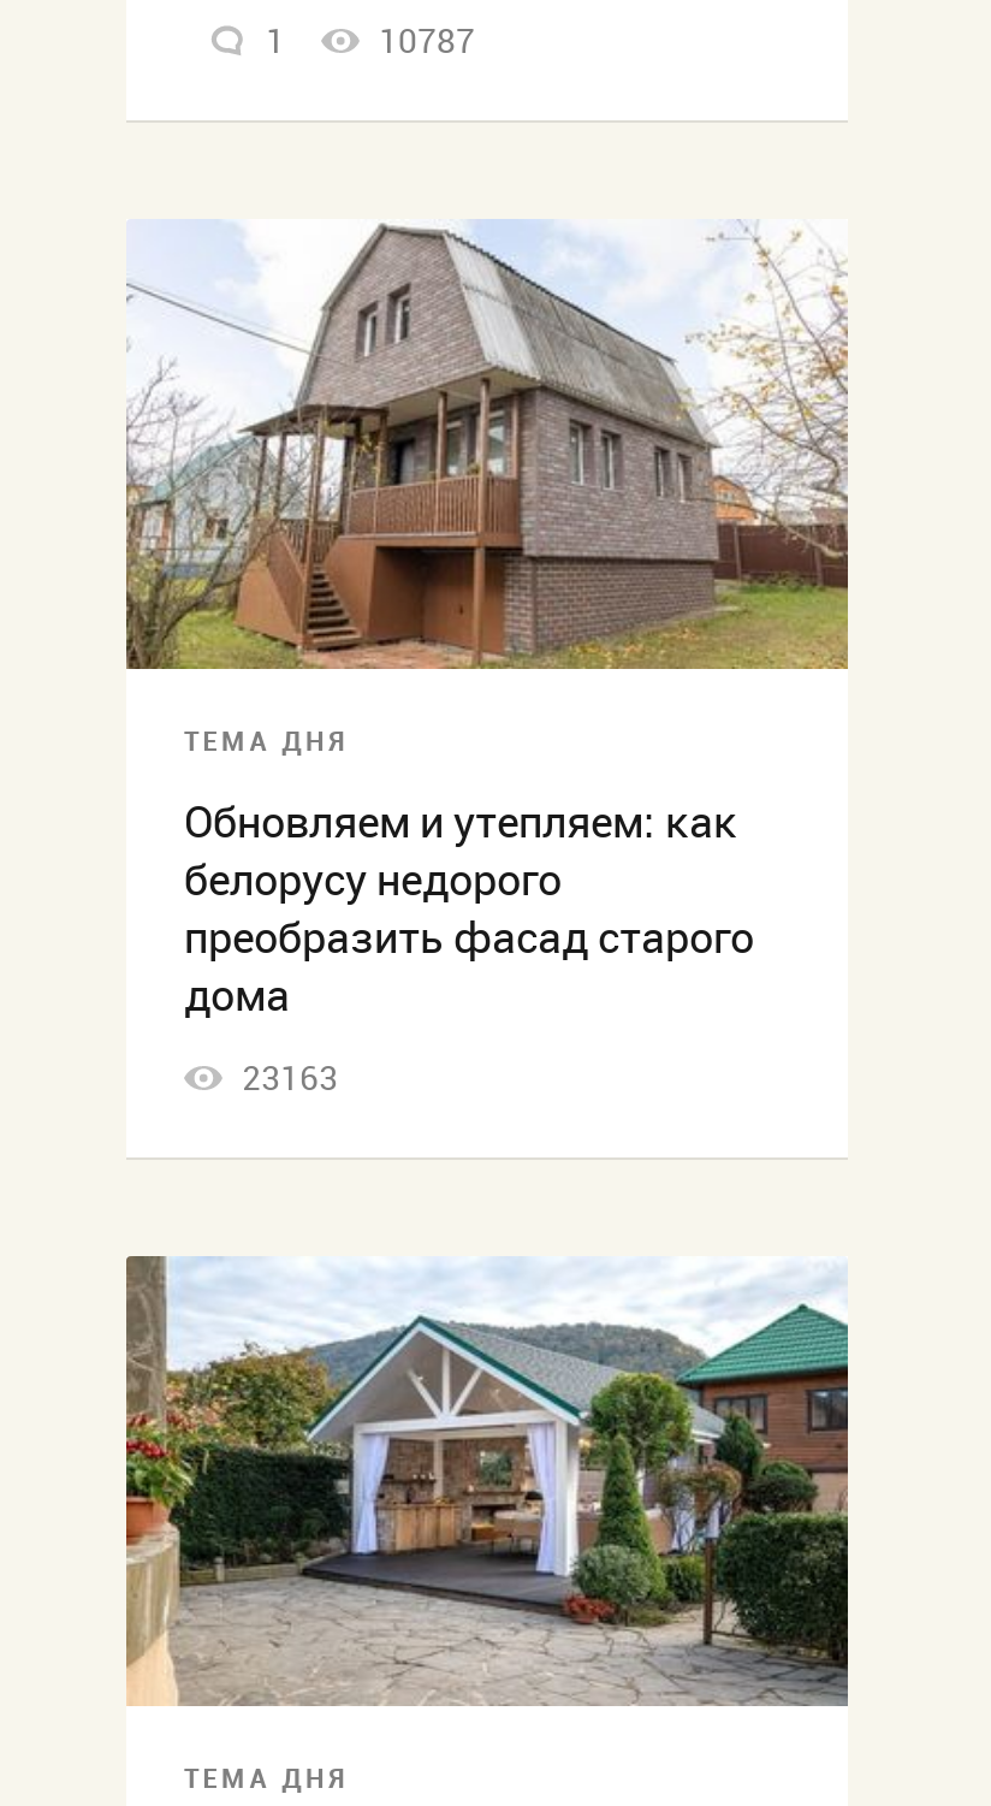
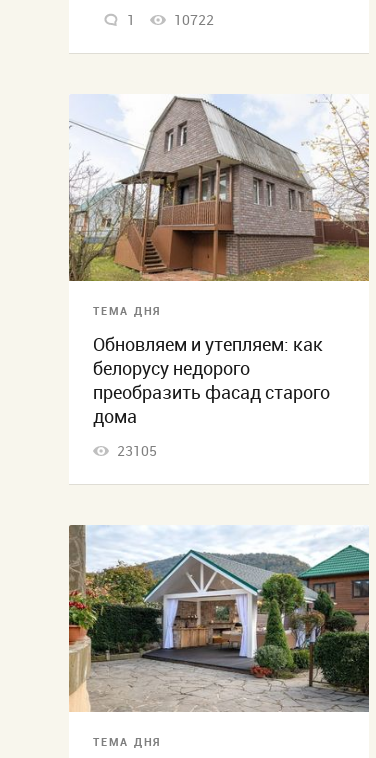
- 10787
+ 10722

- 23163
+ 23105
